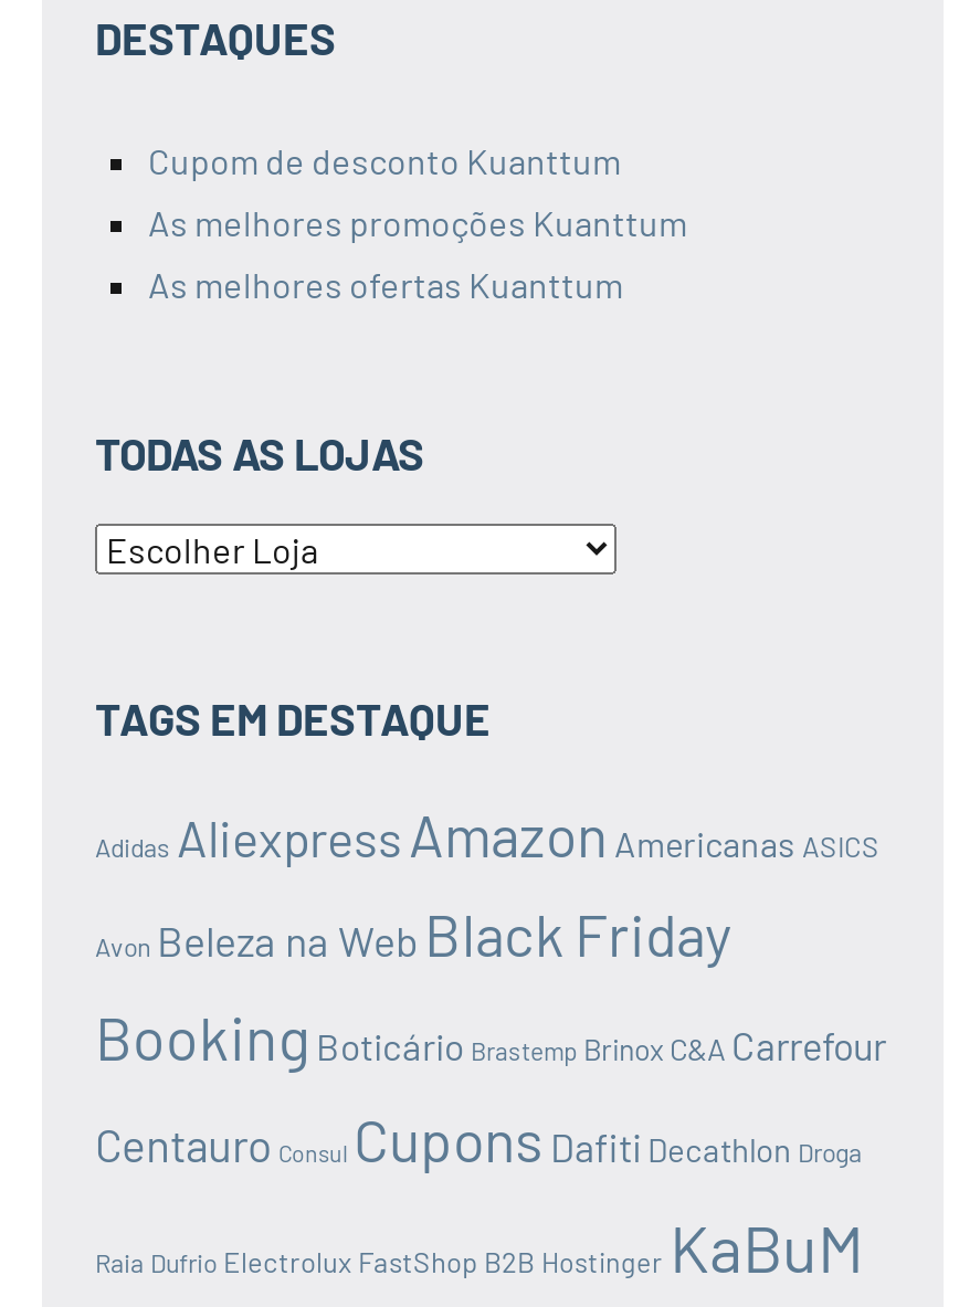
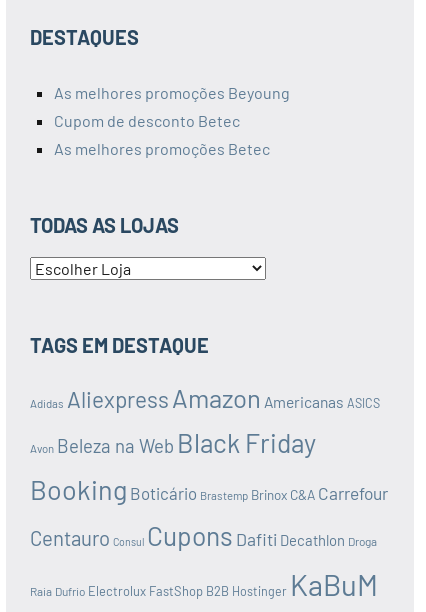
- Cupom de desconto Kuanttum
+ As melhores promoções Beyoung

- As melhores promoções Kuanttum
+ Cupom de desconto Betec

- As melhores ofertas Kuanttum
+ As melhores promoções Betec
